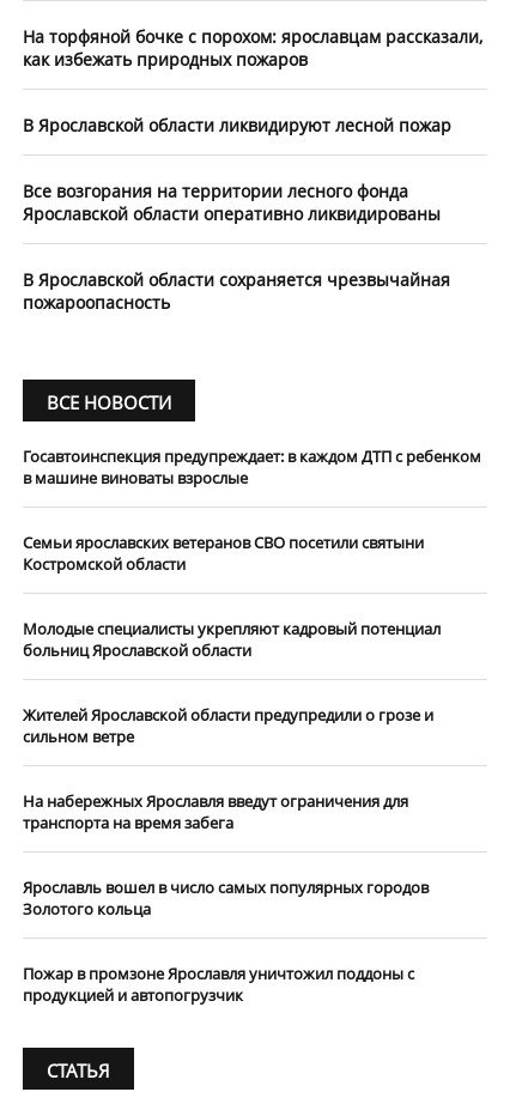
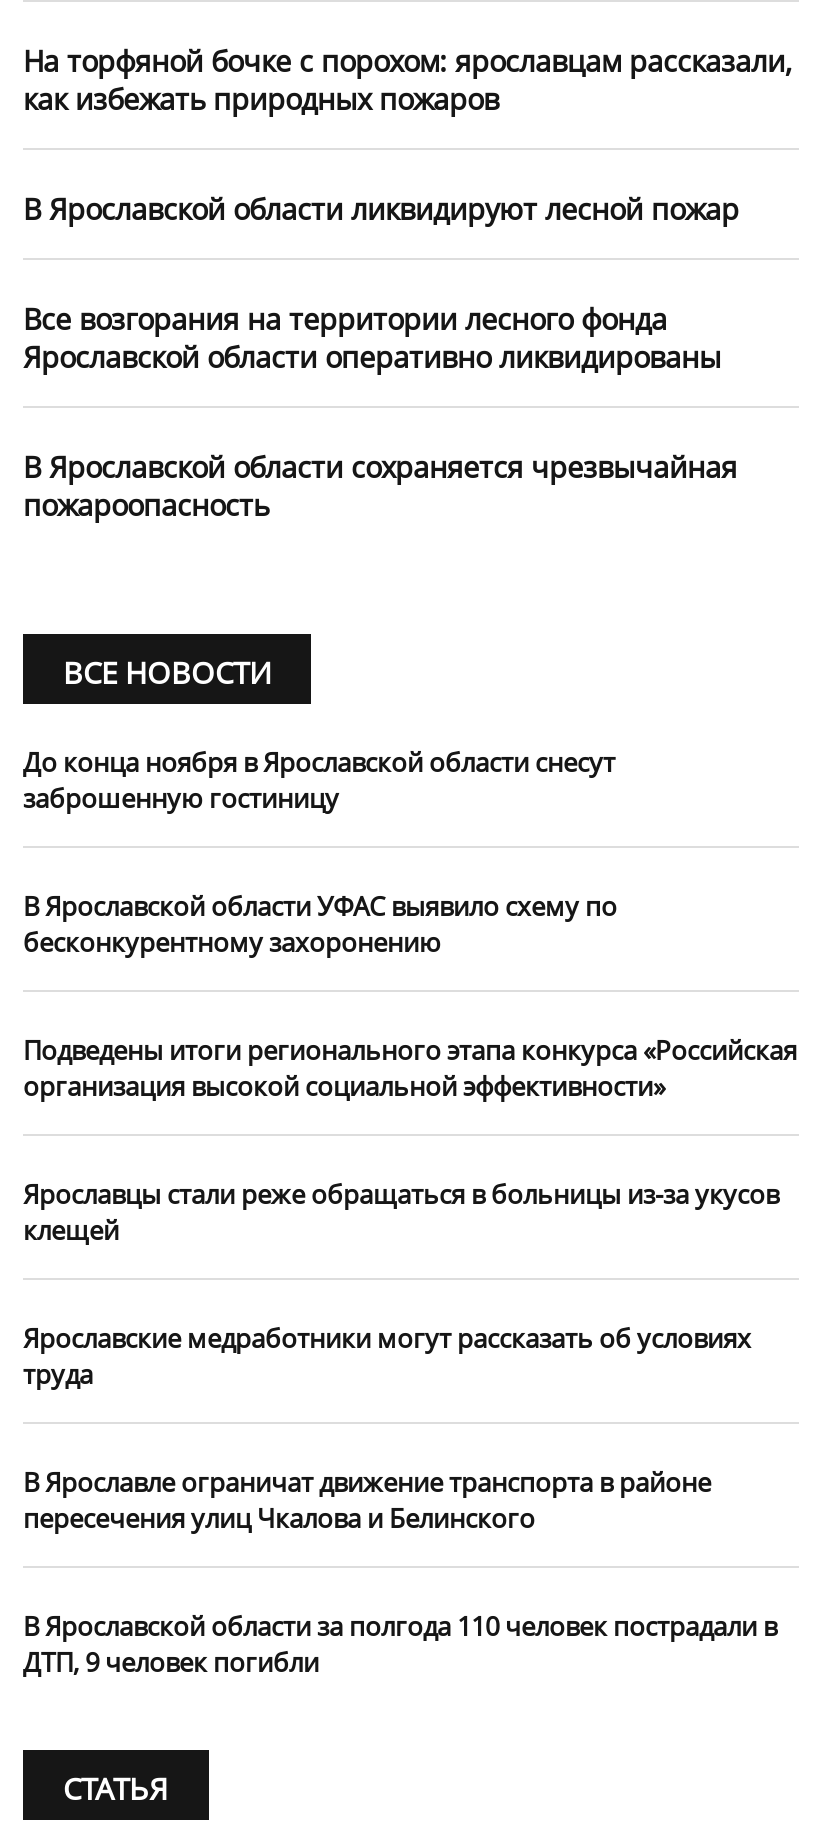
- Госавтоинспекция предупреждает: в каждом ДТП с ребенком
- в машине виноваты взрослые
+ До конца ноября в Ярославской области снесут
+ заброшенную гостиницу

- Семьи ярославских ветеранов СВО посетили святыни
- Костромской области
+ В Ярославской области УФАС выявило схему по
+ бесконкурентному захоронению

- Молодые специалисты укрепляют кадровый потенциал
- больниц Ярославской области
+ Подведены итоги регионального этапа конкурса «Российская
+ организация высокой социальной эффективности»

- Жителей Ярославской области предупредили о грозе и
- сильном ветре
+ Ярославцы стали реже обращаться в больницы из-за укусов
+ клещей

- На набережных Ярославля введут ограничения для
- транспорта на время забега
+ Ярославские медработники могут рассказать об условиях
+ труда

- Ярославль вошел в число самых популярных городов
- Золотого кольца
+ В Ярославле ограничат движение транспорта в районе
+ пересечения улиц Чкалова и Белинского

- Пожар в промзоне Ярославля уничтожил поддоны с
- продукцией и автопогрузчик
+ В Ярославской области за полгода 110 человек пострадали в
+ ДТП, 9 человек погибли
